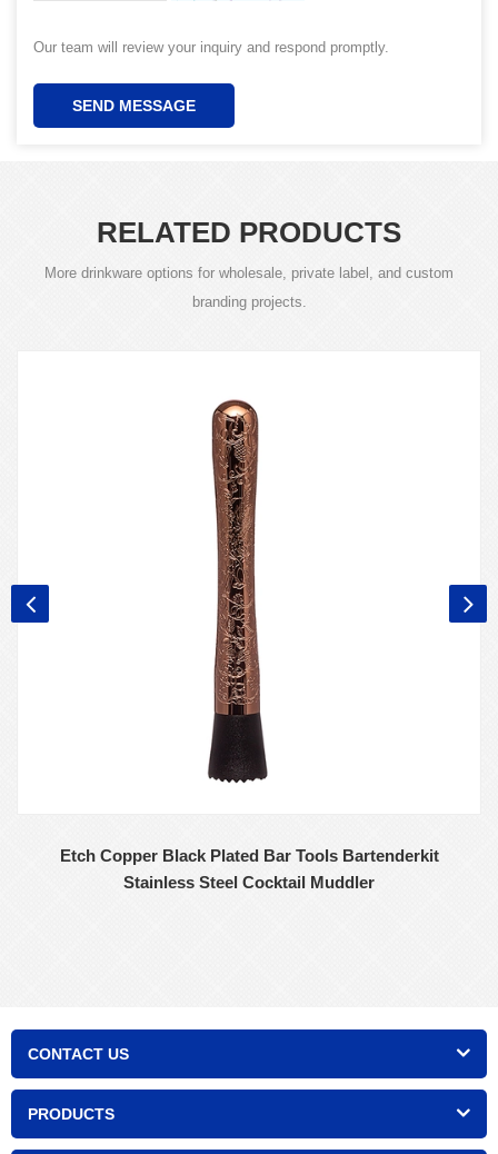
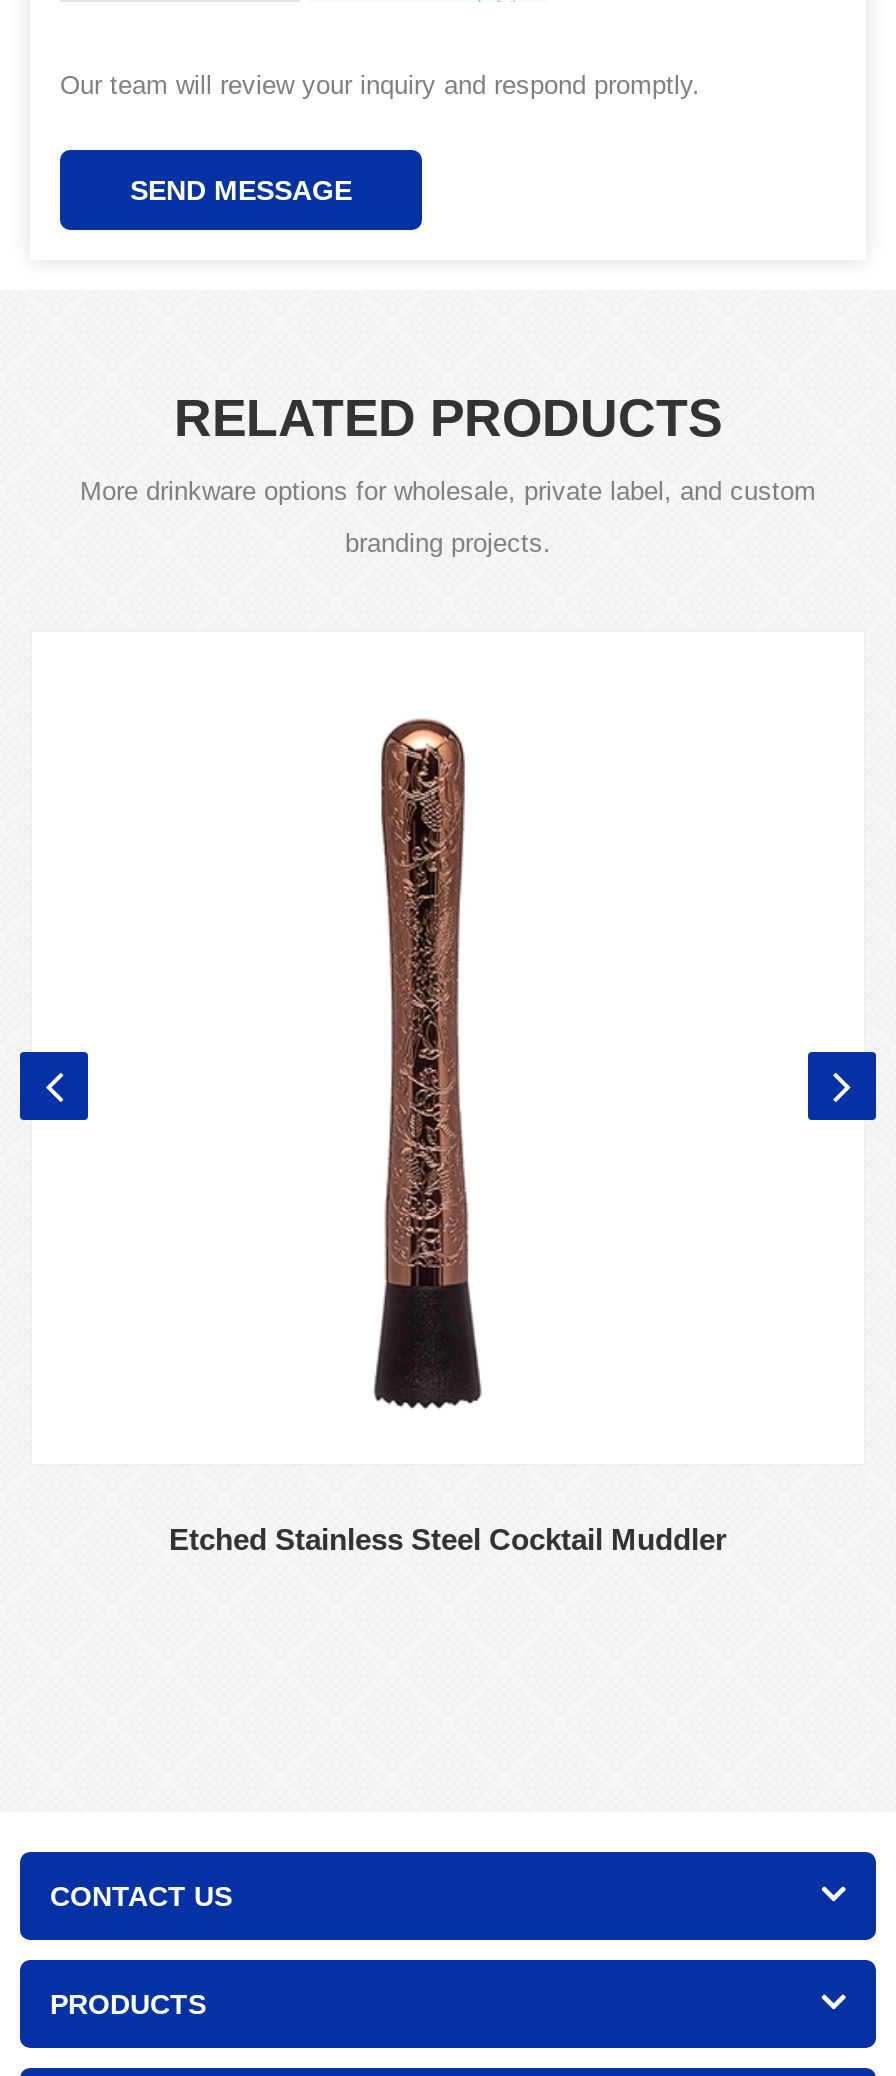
- Etch Copper Black Plated Bar Tools Bartenderkit
- Stainless Steel Cocktail Muddler
+ Etched Stainless Steel Cocktail Muddler
